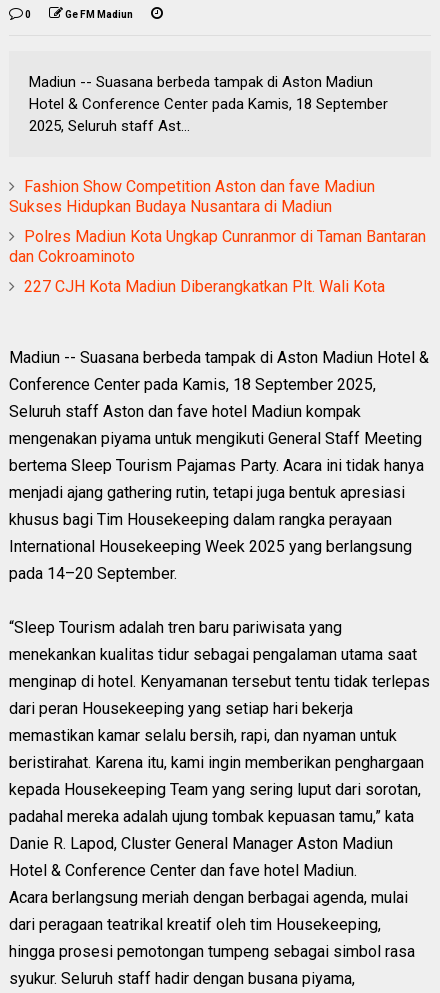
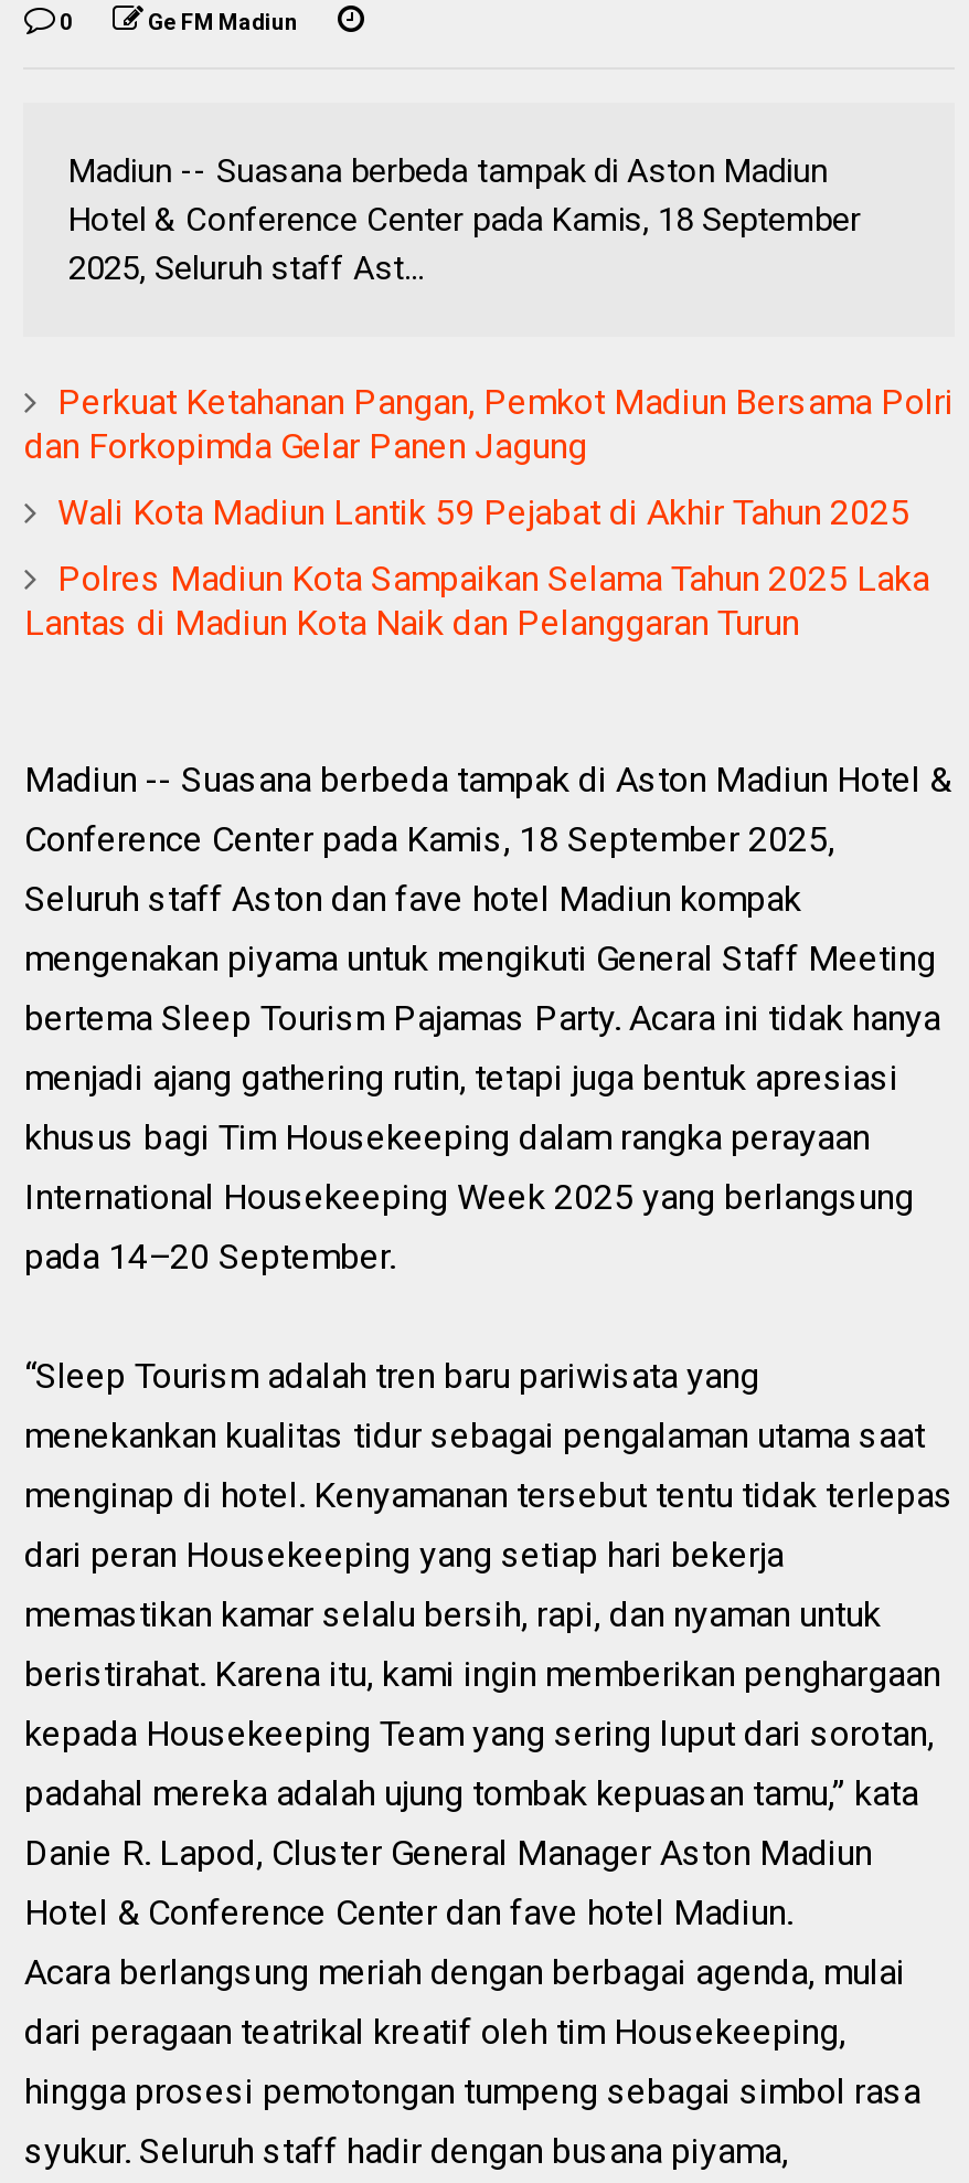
- Fashion Show Competition Aston dan fave Madiun
- Sukses Hidupkan Budaya Nusantara di Madiun
+ Perkuat Ketahanan Pangan, Pemkot Madiun Bersama Polri
+ dan Forkopimda Gelar Panen Jagung

- Polres Madiun Kota Ungkap Cunranmor di Taman Bantaran
- dan Cokroaminoto
+ Wali Kota Madiun Lantik 59 Pejabat di Akhir Tahun 2025

- 227 CJH Kota Madiun Diberangkatkan Plt. Wali Kota
+ Polres Madiun Kota Sampaikan Selama Tahun 2025 Laka
+ Lantas di Madiun Kota Naik dan Pelanggaran Turun
